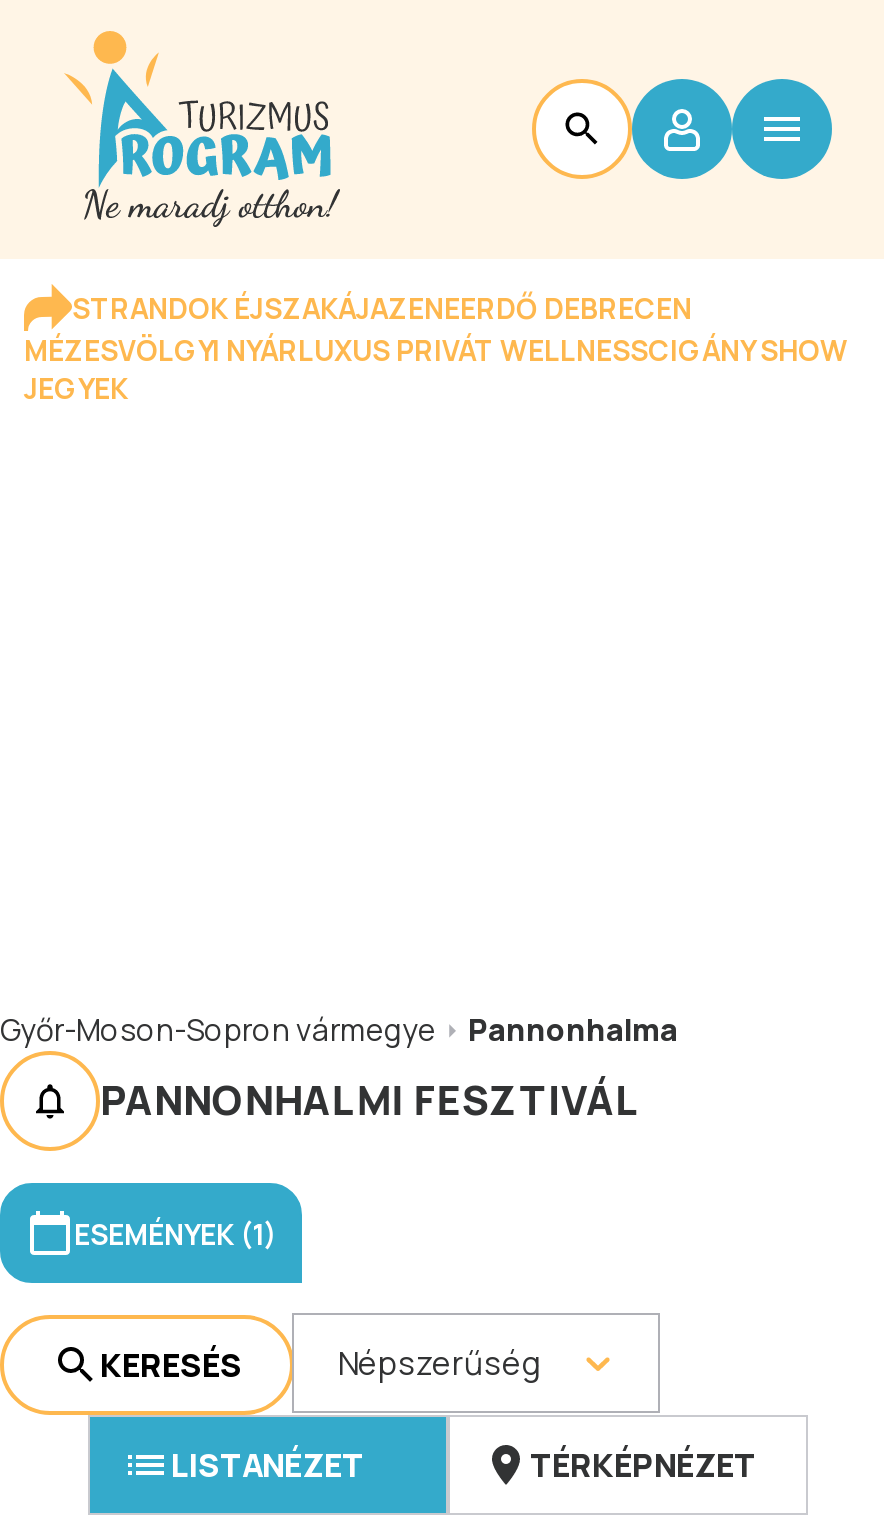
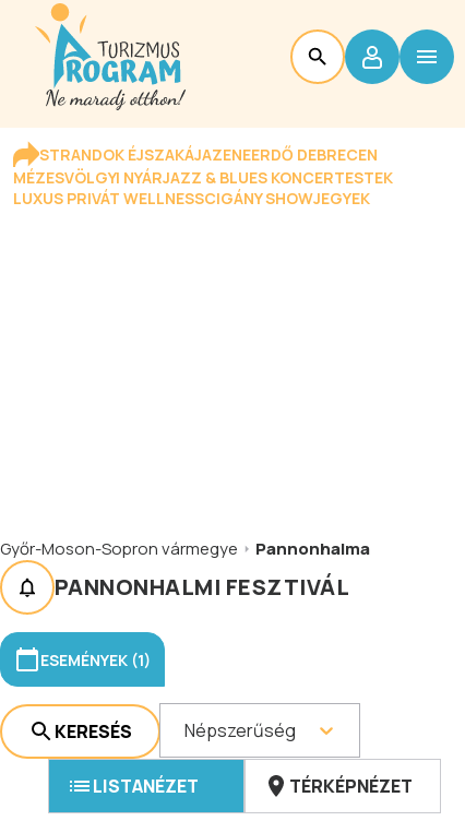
- MÉZESVÖLGYI NYÁRLUXUS PRIVÁT WELLNESSCIGÁNY SHOW
- JEGYEK
+ MÉZESVÖLGYI NYÁRJAZZ & BLUES KONCERTESTEK
+ LUXUS PRIVÁT WELLNESSCIGÁNY SHOWJEGYEK
